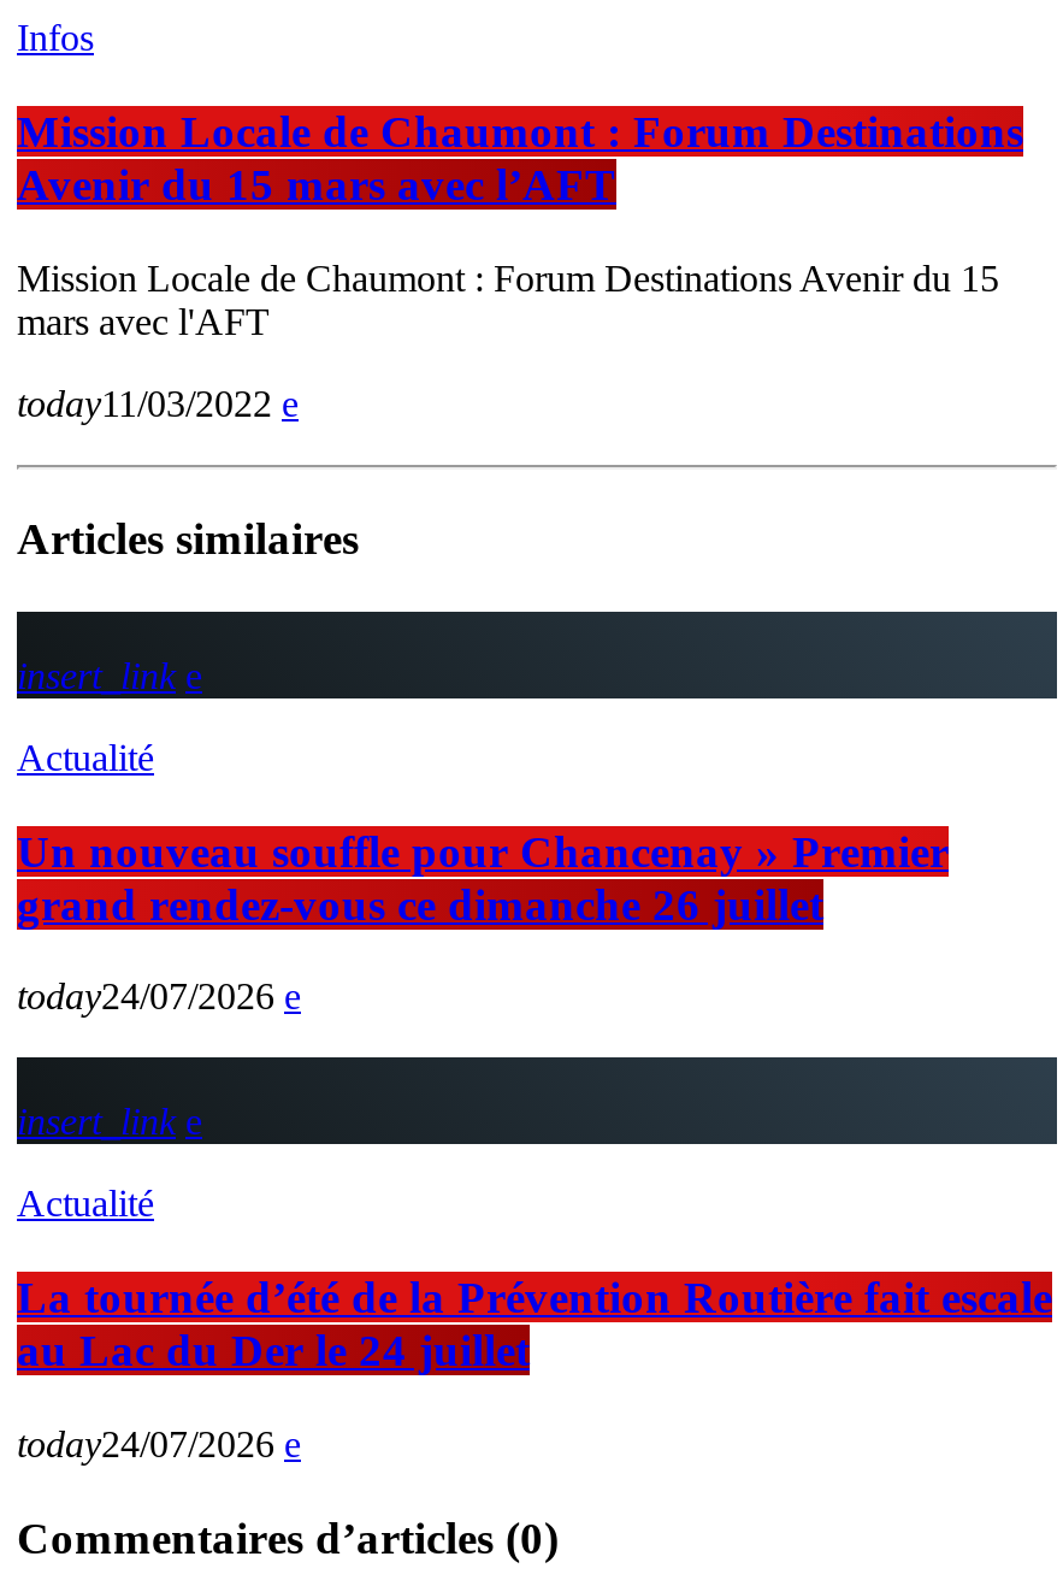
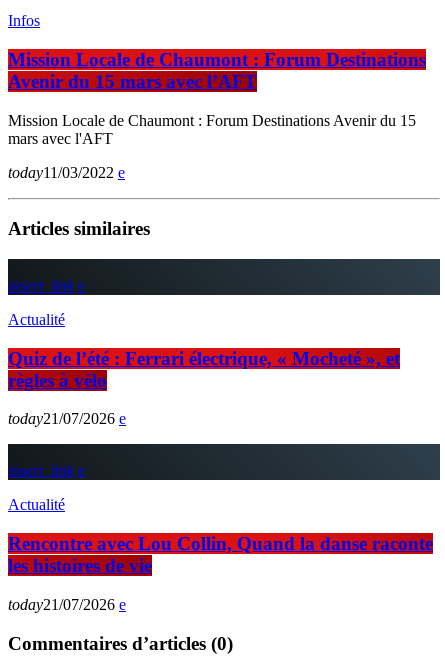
- Un nouveau souffle pour Chancenay » Premier
- grand rendez-vous ce dimanche 26 juillet
+ Quiz de l’été : Ferrari électrique, « Mocheté », et
+ règles à vélo

- today24/07/2026
+ today21/07/2026

- La tournée d’été de la Prévention Routière fait escale
- au Lac du Der le 24 juillet
+ Rencontre avec Lou Collin, Quand la danse raconte
+ les histoires de vie

- today24/07/2026
+ today21/07/2026
